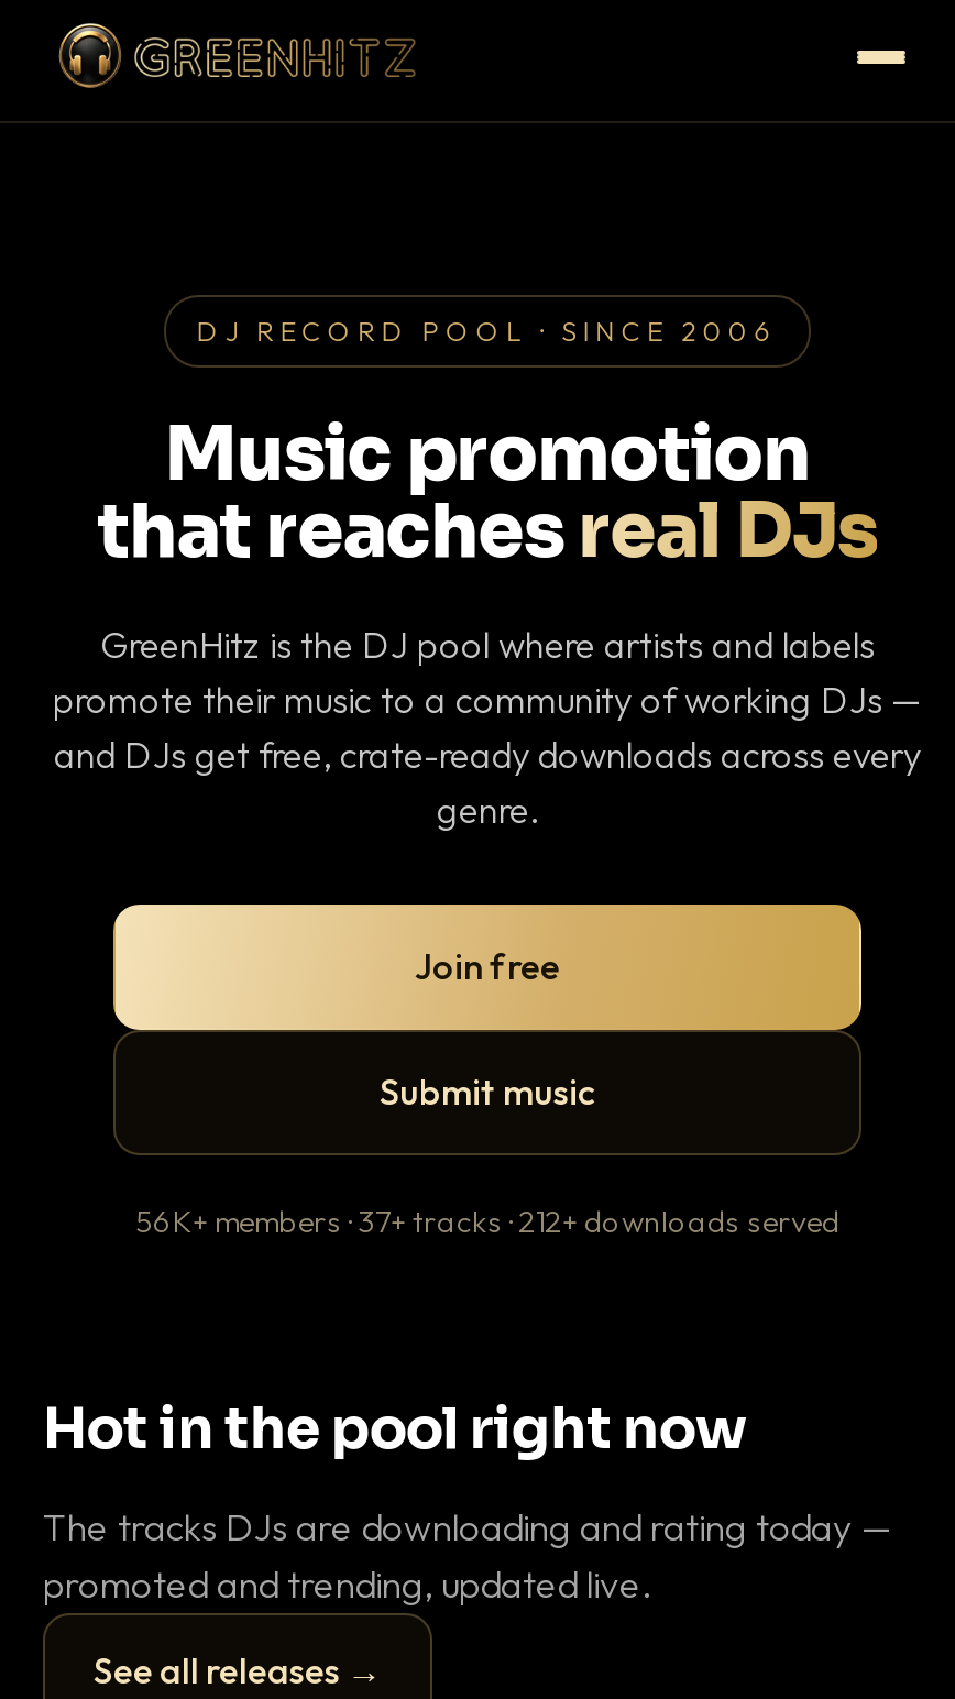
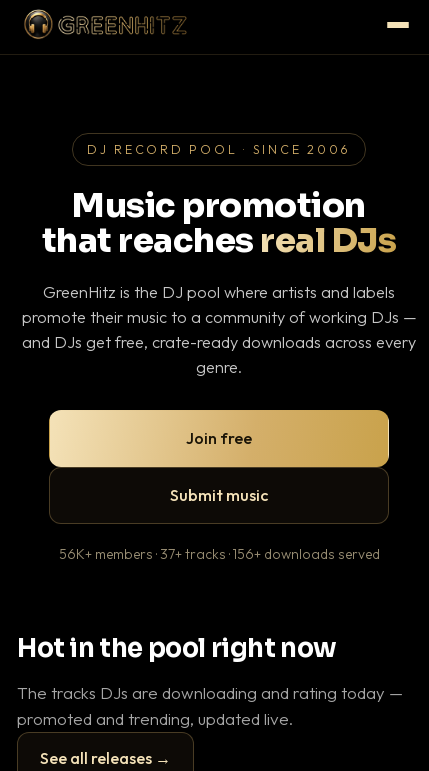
- 56K+ members · 37+ tracks · 212+ downloads served
+ 56K+ members · 37+ tracks · 156+ downloads served
